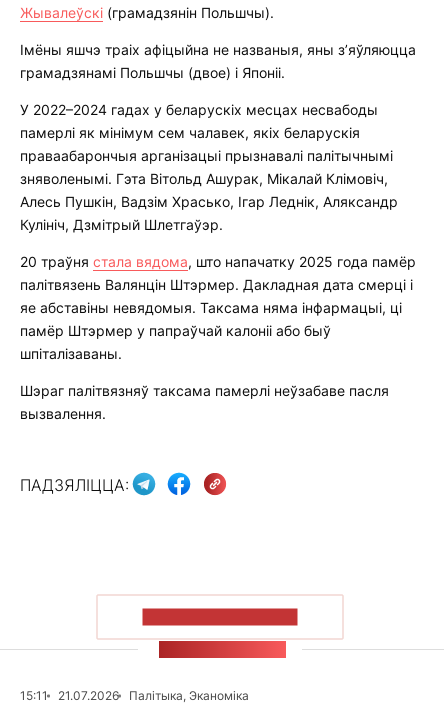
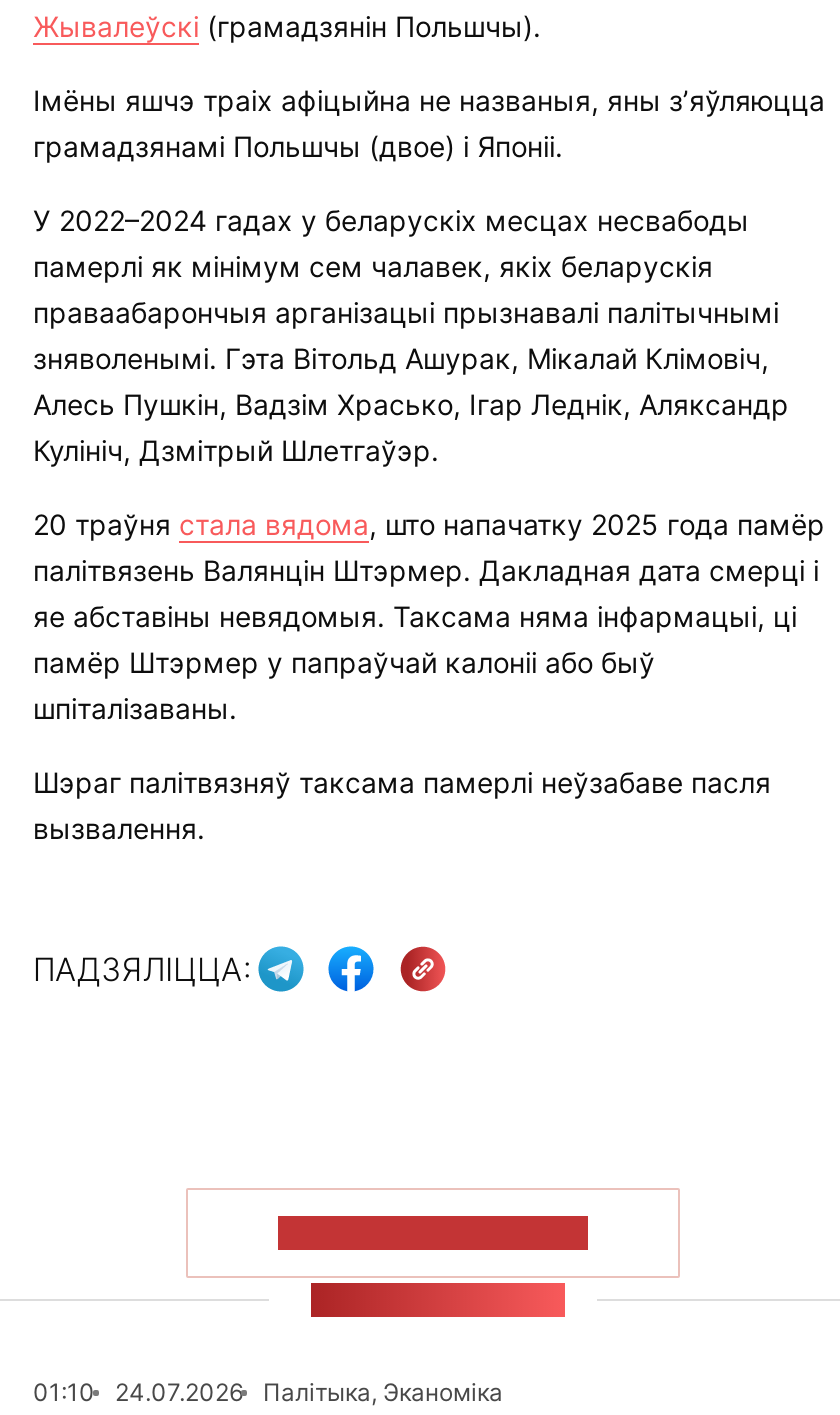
- 15:11
+ 01:10

- 21.07.2026
+ 24.07.2026
